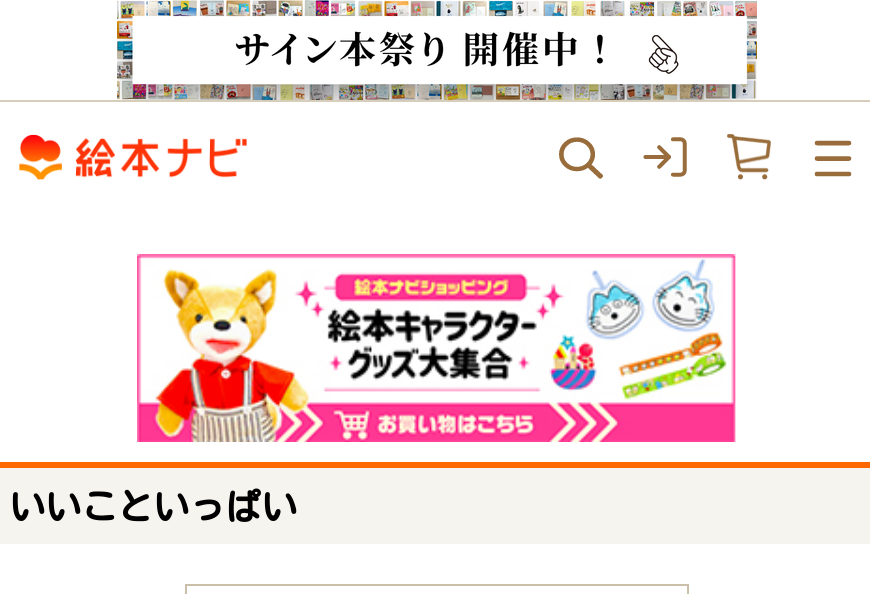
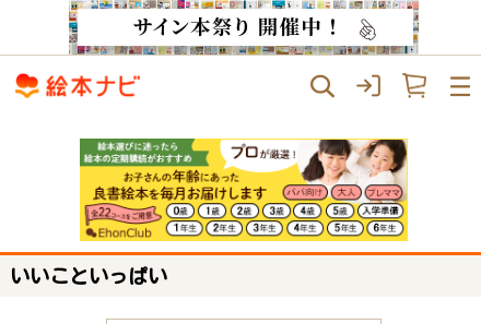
- [image]
+ [image]
